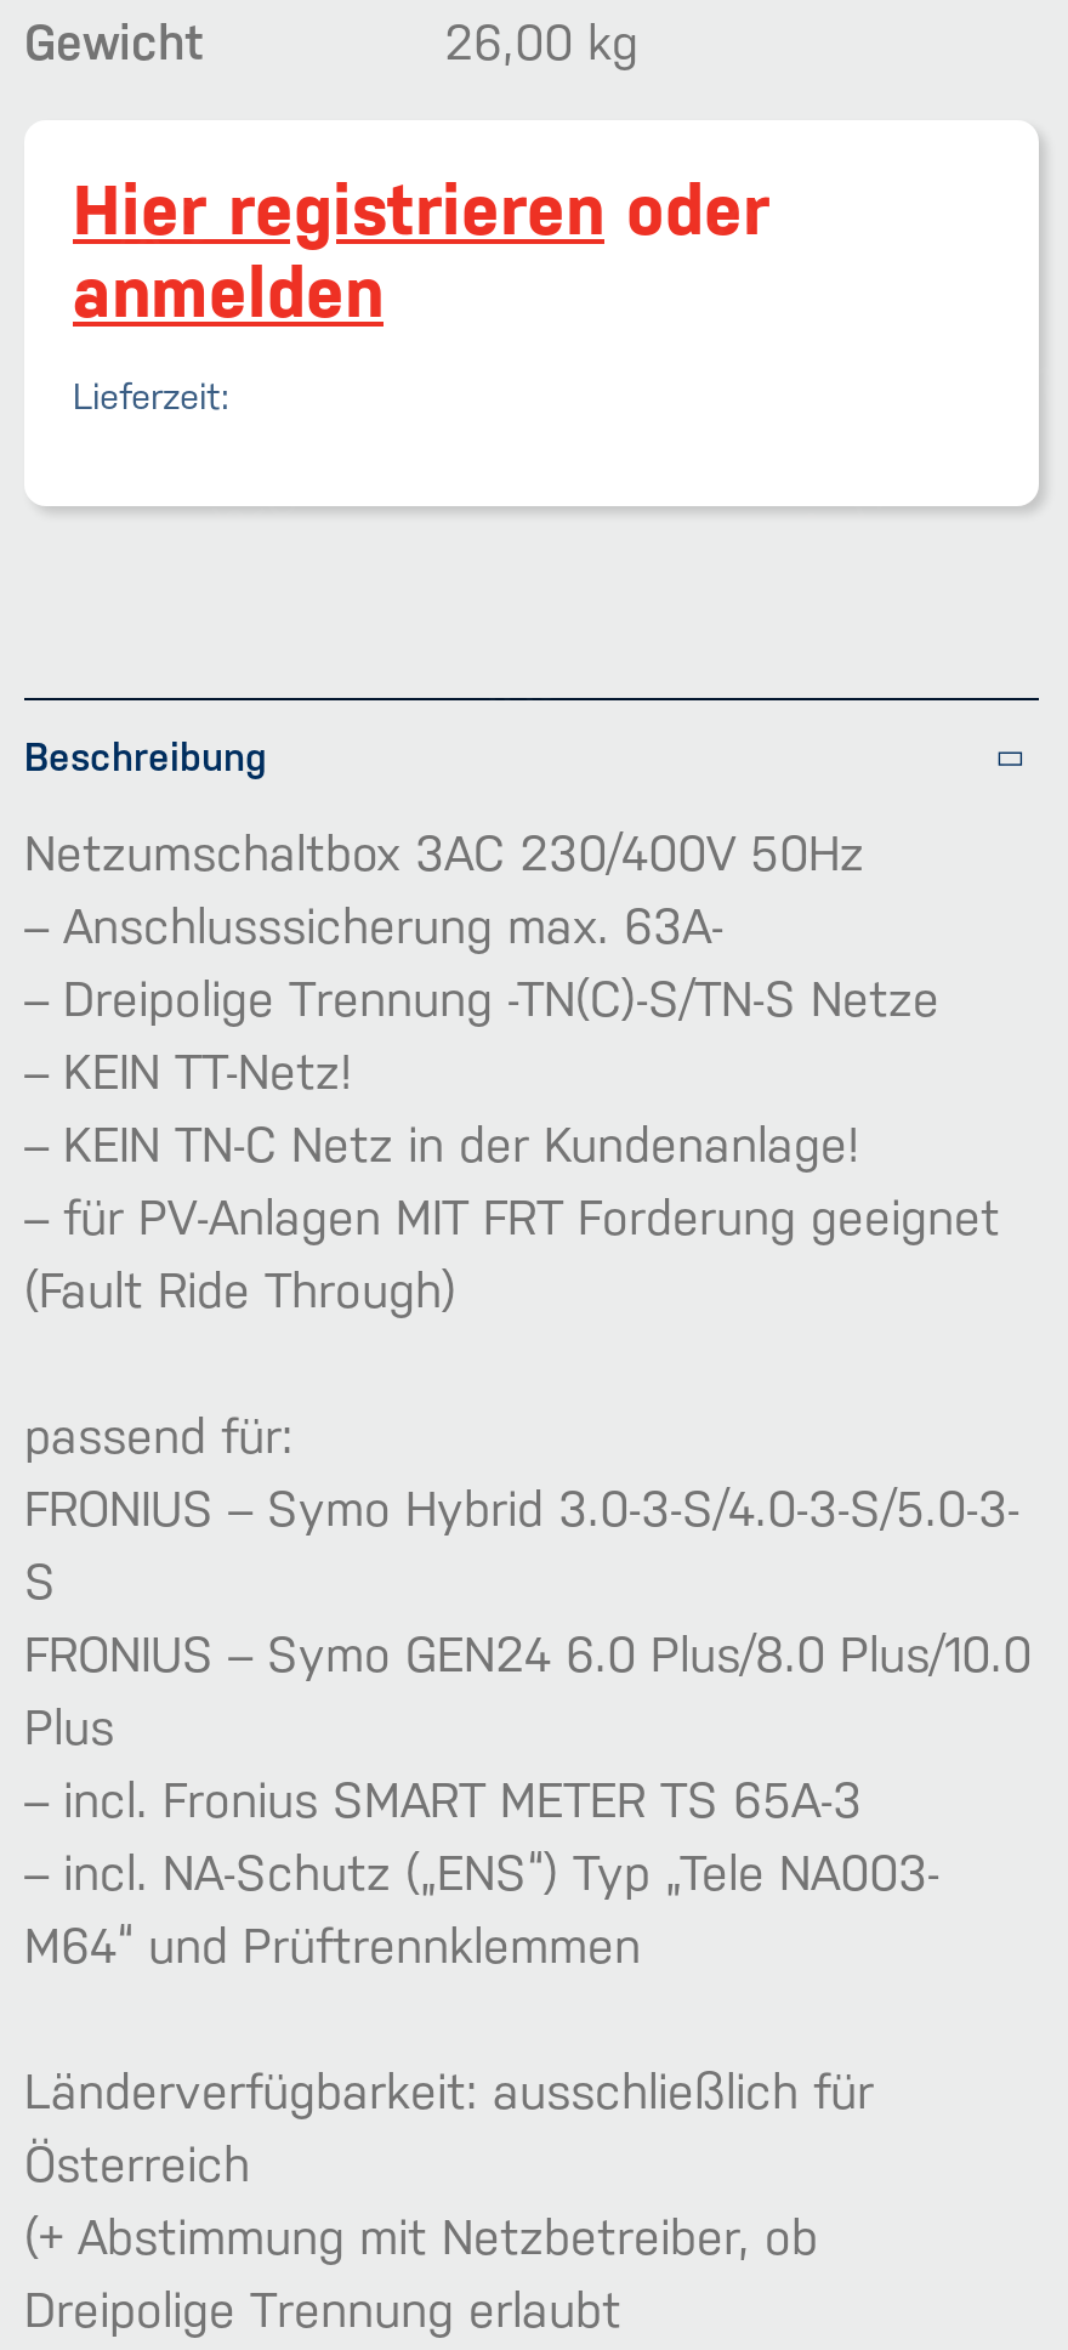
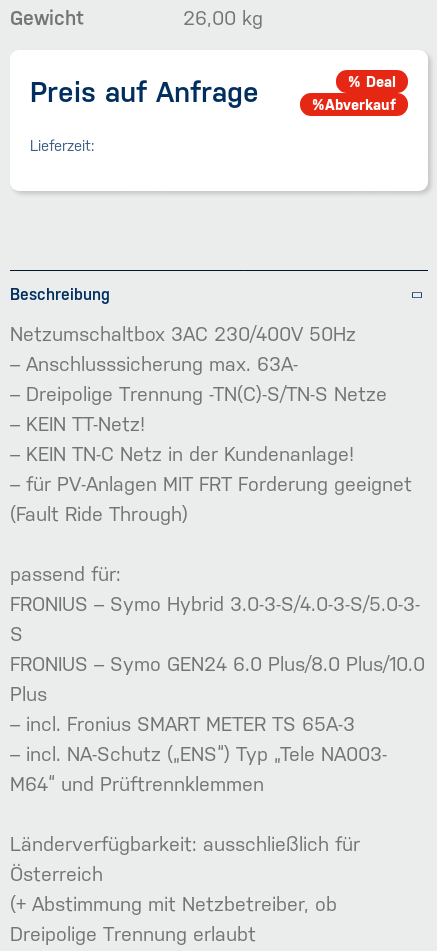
- Hier registrieren oder
- anmelden
+ Preis auf Anfrage
+ % Deal
+ %Abverkauf
